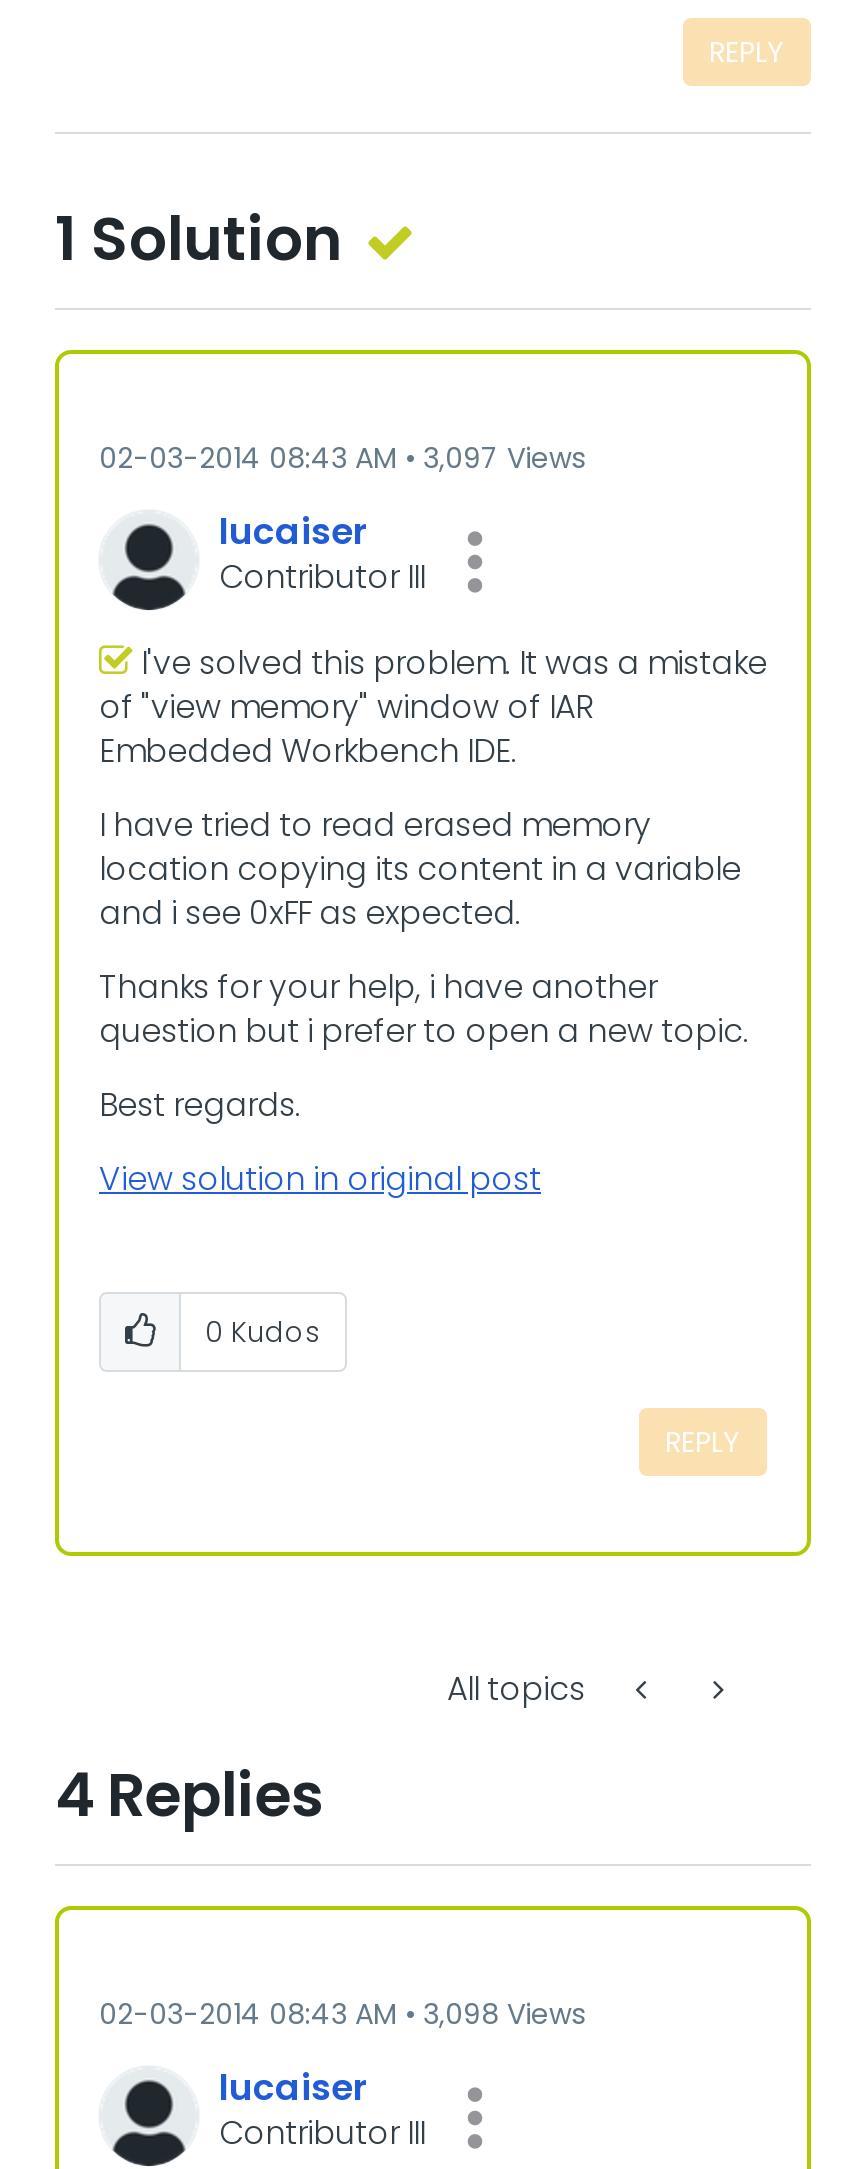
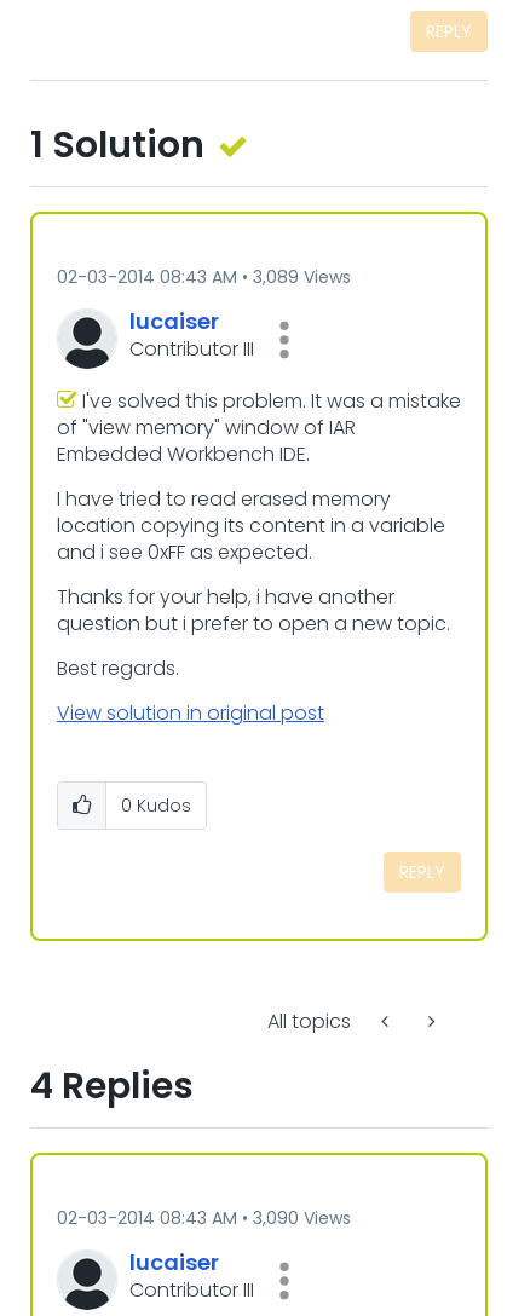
- 02-03-2014 08:43 AM 3,097 Views
+ 02-03-2014 08:43 AM 3,089 Views

- 02-03-2014 08:43 AM 3,098 Views
+ 02-03-2014 08:43 AM 3,090 Views
